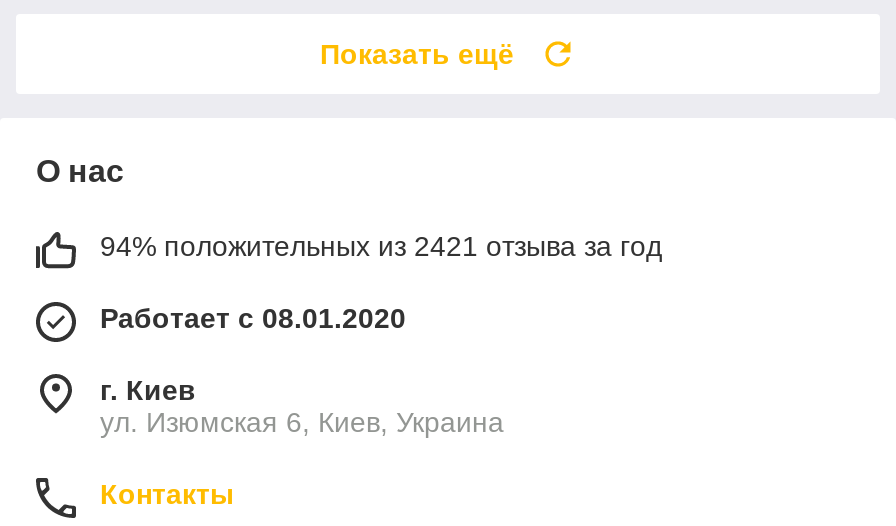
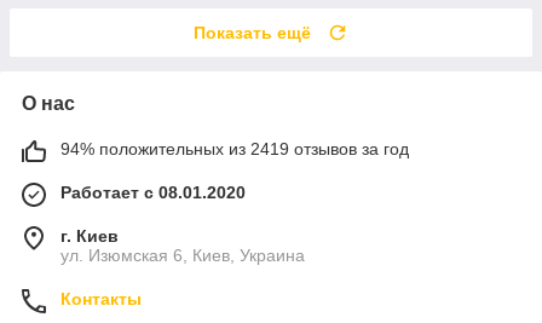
- 94% положительных из 2421 отзыва за год
+ 94% положительных из 2419 отзывов за год
